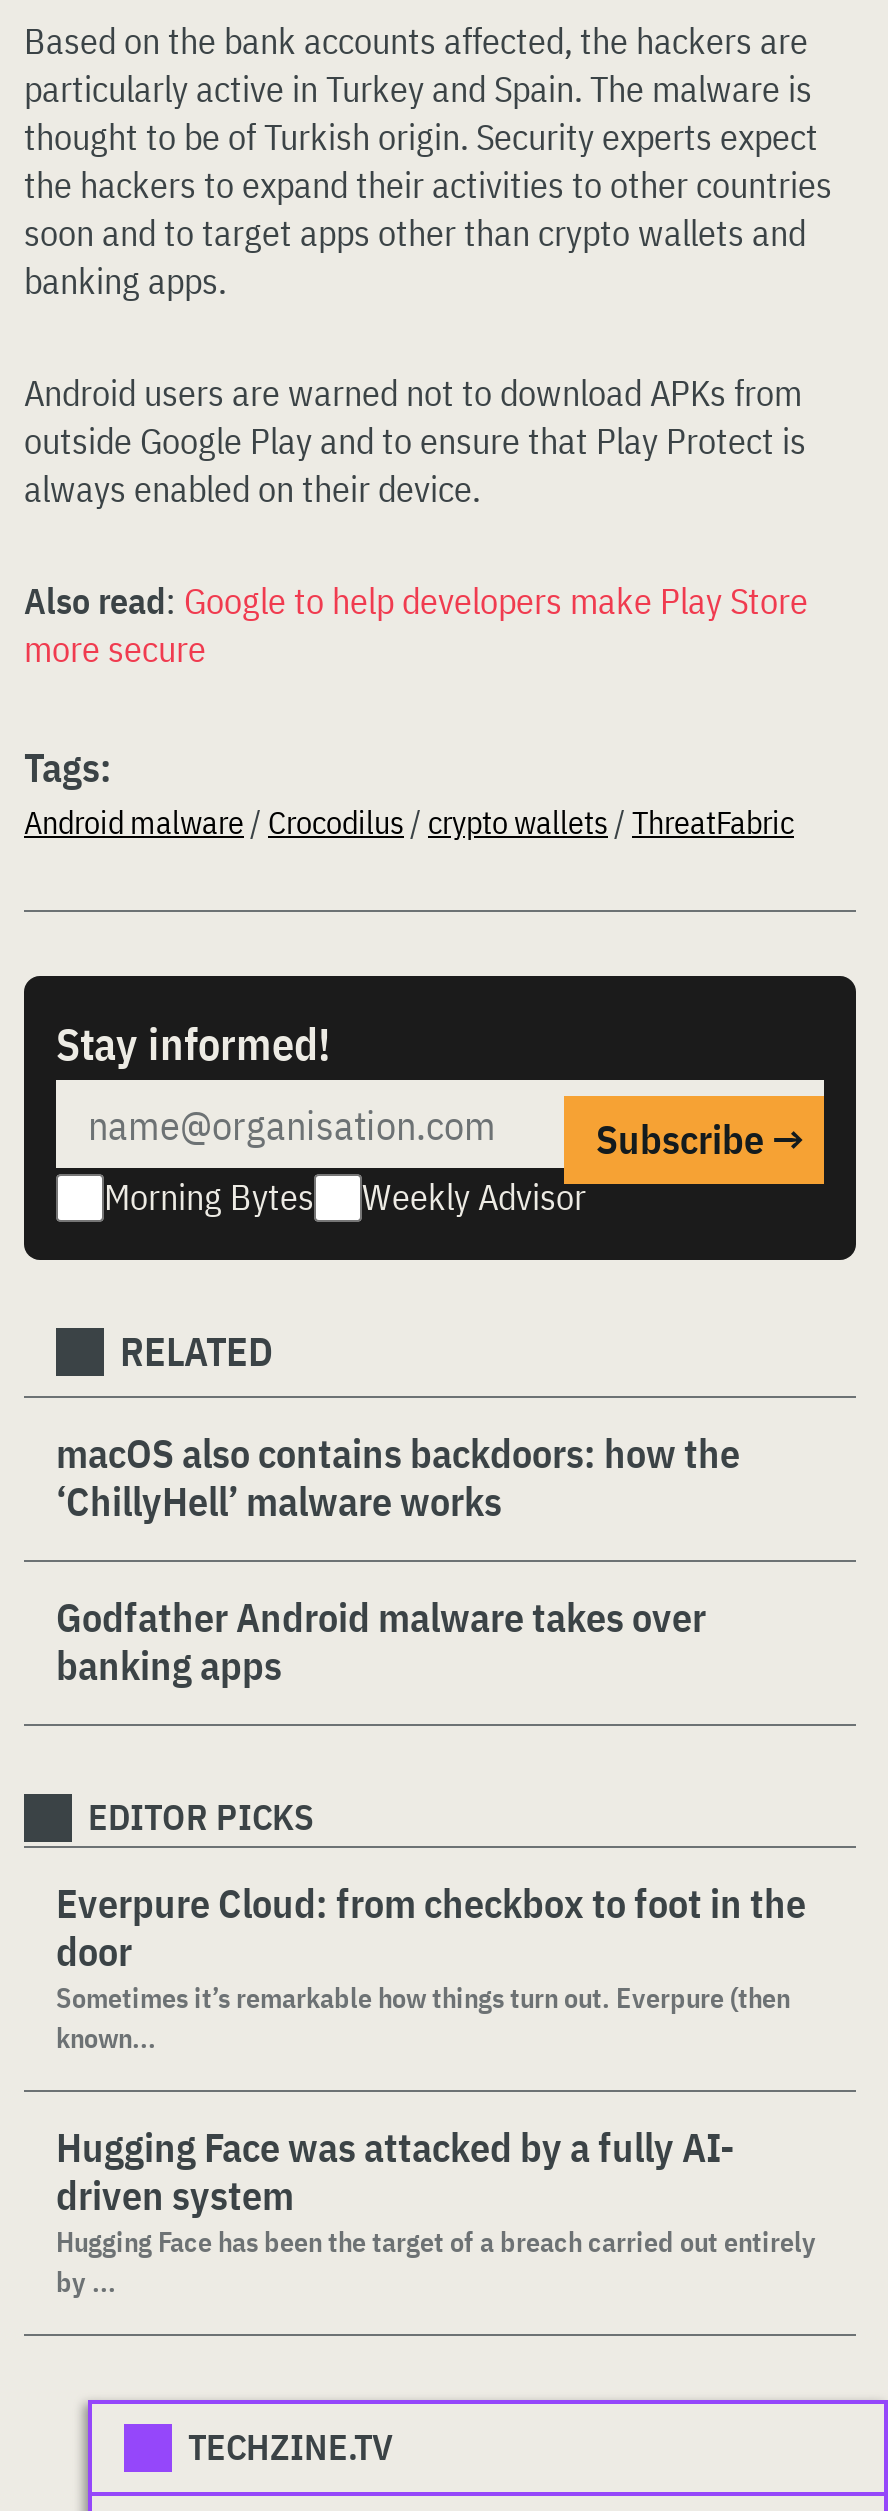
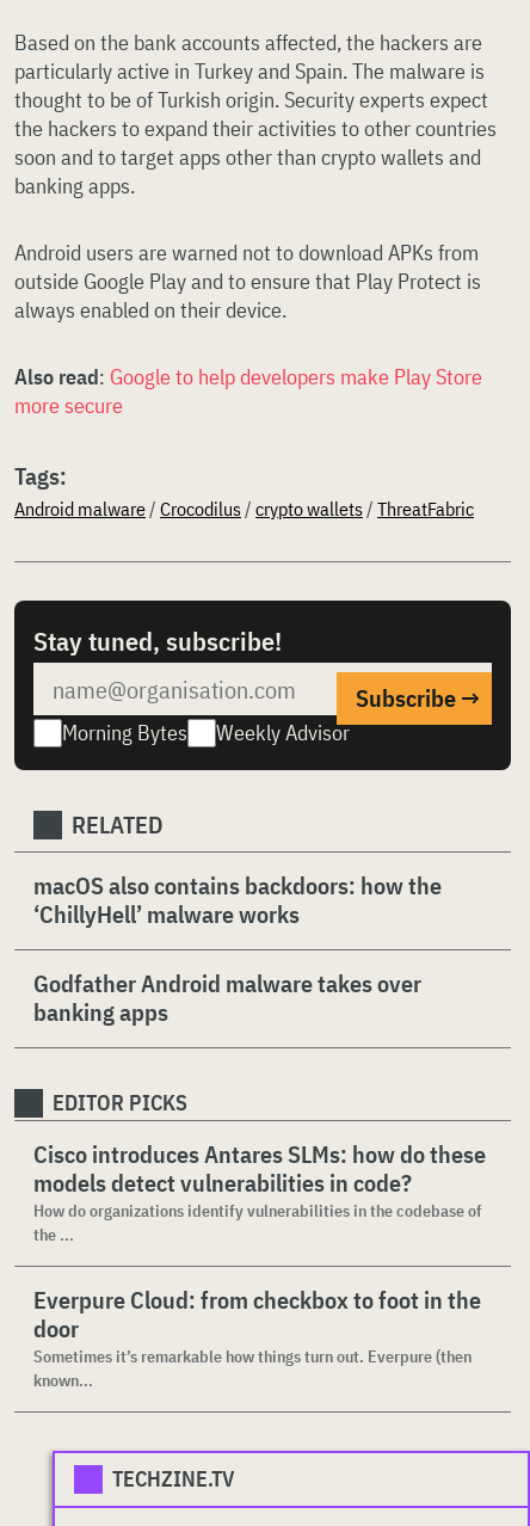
- Stay informed!
+ Stay tuned, subscribe!

+ Cisco introduces Antares SLMs: how do these
+ models detect vulnerabilities in code?
+ How do organizations identify vulnerabilities in the codebase of
+ the ...

moved down: Everpure Cloud: from checkbox to foot in the | door | Sometimes it’s remarkable how things turn out. Everpure (then | known...

- Hugging Face was attacked by a fully AI-
- driven system
- Hugging Face has been the target of a breach carried out entirely
- by ...
